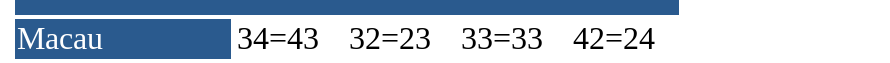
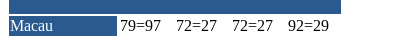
- 34=43
+ 79=97

- 32=23
+ 72=27

- 33=33
+ 72=27

- 42=24
+ 92=29
